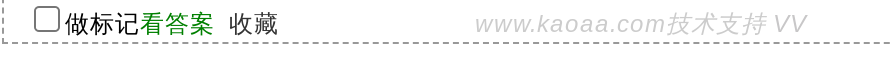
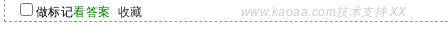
- www.kaoaa.com技术支持VV
+ www.kaoaa.com技术支持XX
